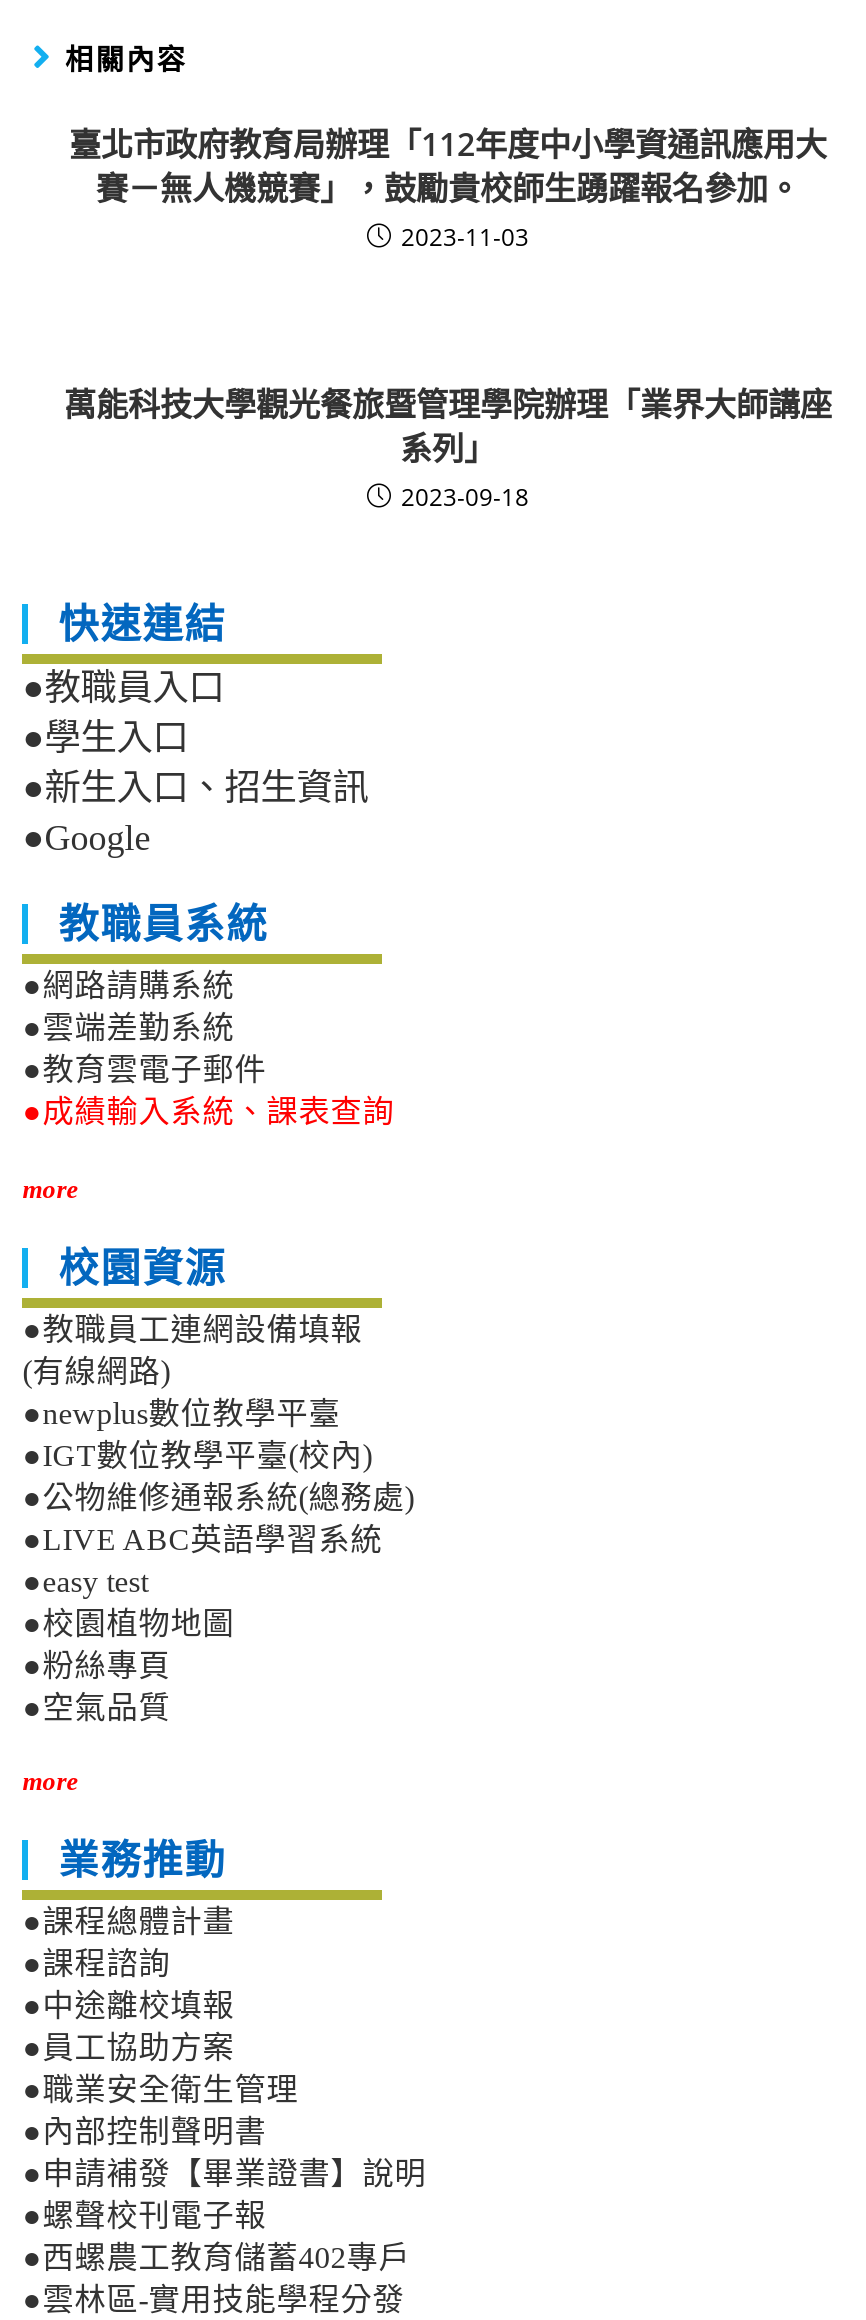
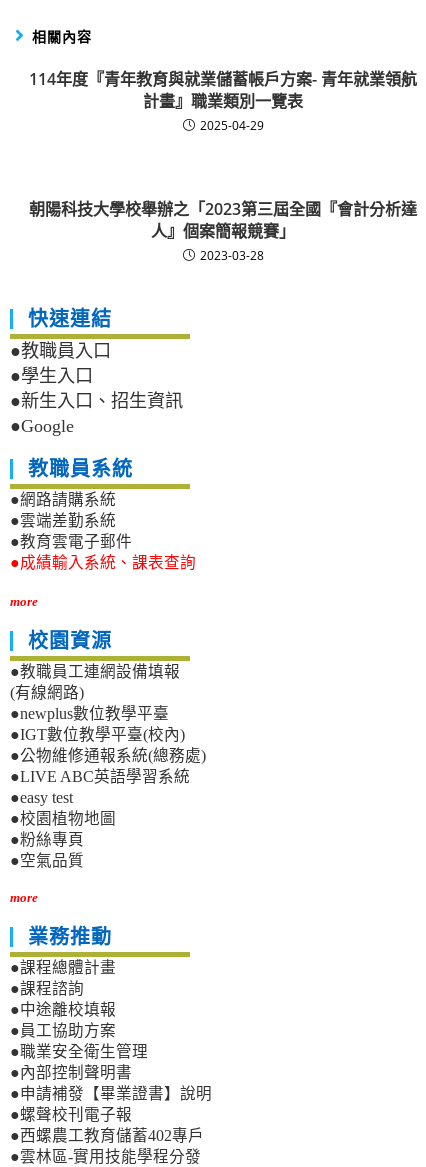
- 臺北市政府教育局辦理「112年度中小學資通訊應用大
- 賽－無人機競賽」，鼓勵貴校師生踴躍報名參加。
- 2023-11-03
+ 114年度『青年教育與就業儲蓄帳戶方案- 青年就業領航
+ 計畫』職業類別一覽表
+ 2025-04-29

- 萬能科技大學觀光餐旅暨管理學院辦理「業界大師講座
- 系列」
- 2023-09-18
+ 朝陽科技大學校舉辦之「2023第三屆全國『會計分析達
+ 人』個案簡報競賽」
+ 2023-03-28
